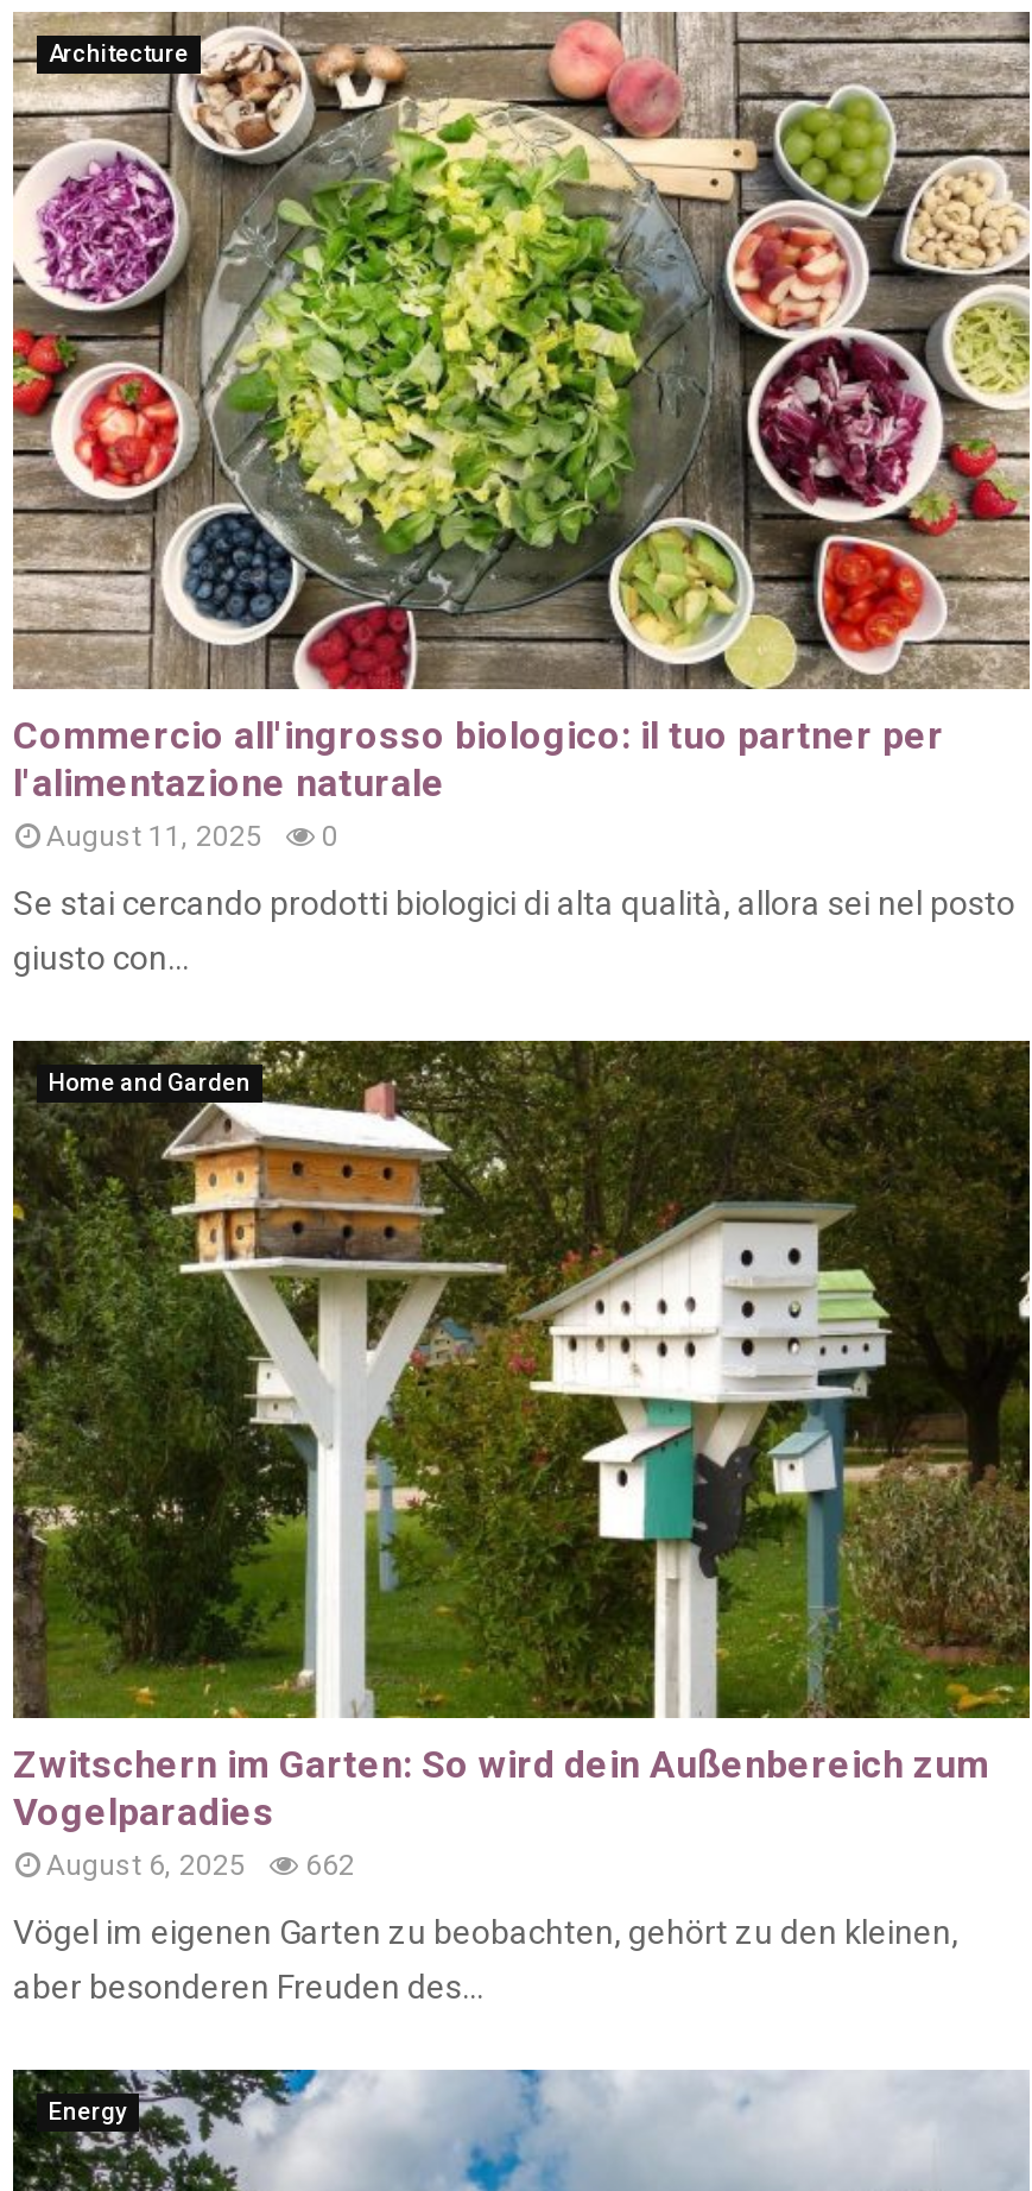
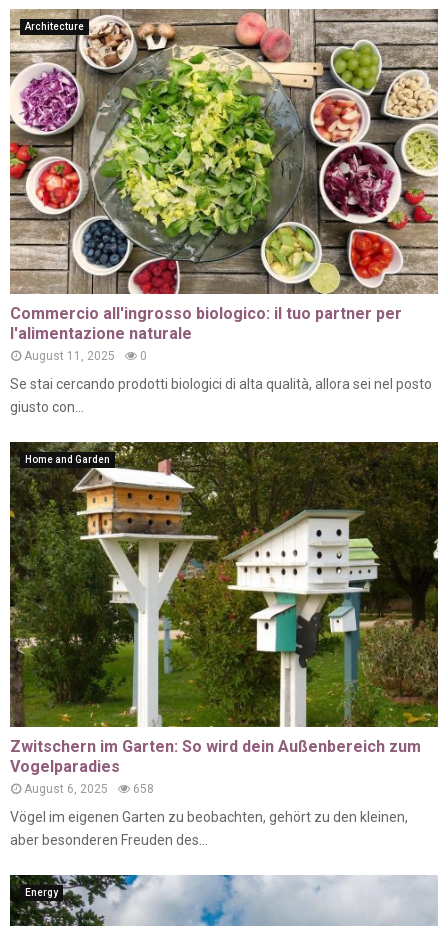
- August 6, 2025 662
+ August 6, 2025 658
